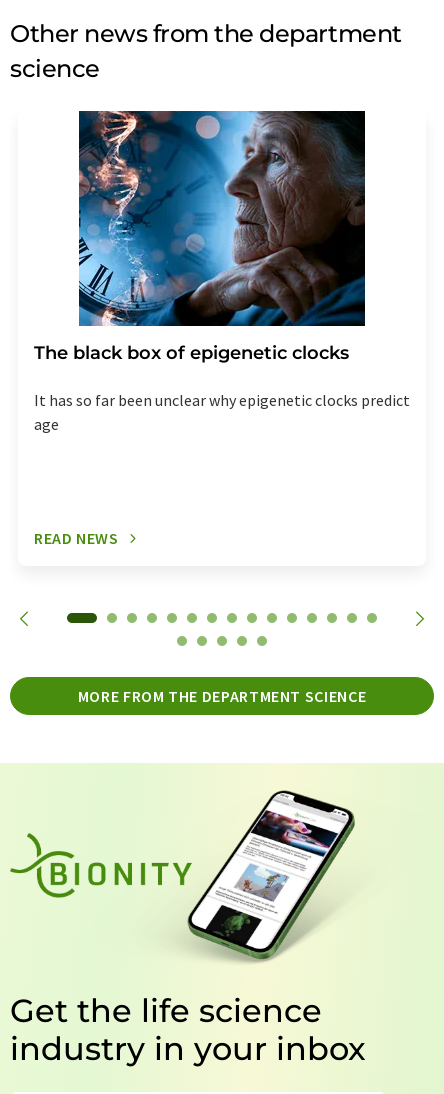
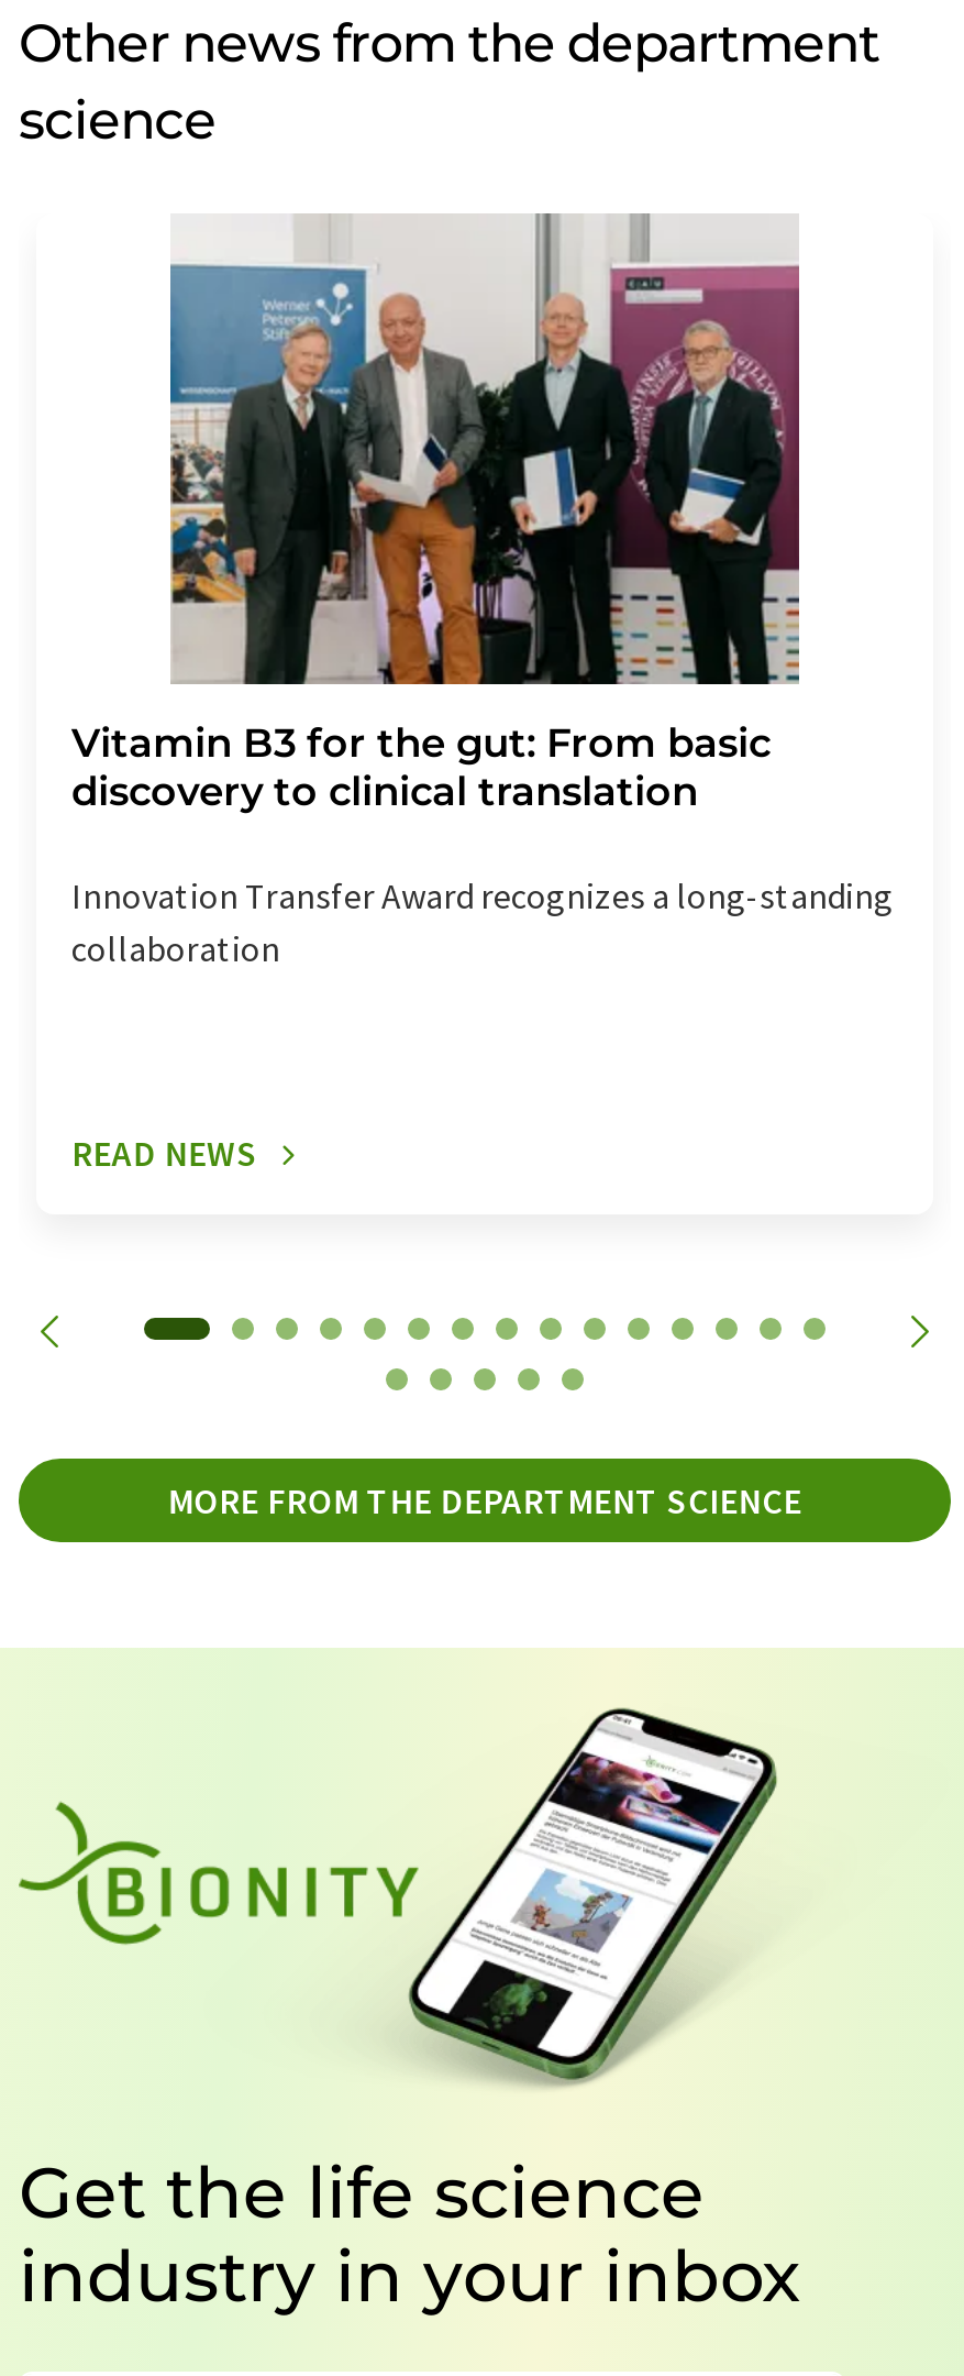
- [image]
- The black box of epigenetic clocks
+ [image]
+ Vitamin B3 for the gut: From basic
+ discovery to clinical translation

- It has so far been unclear why epigenetic clocks predict
- age
+ Innovation Transfer Award recognizes a long-standing
+ collaboration
